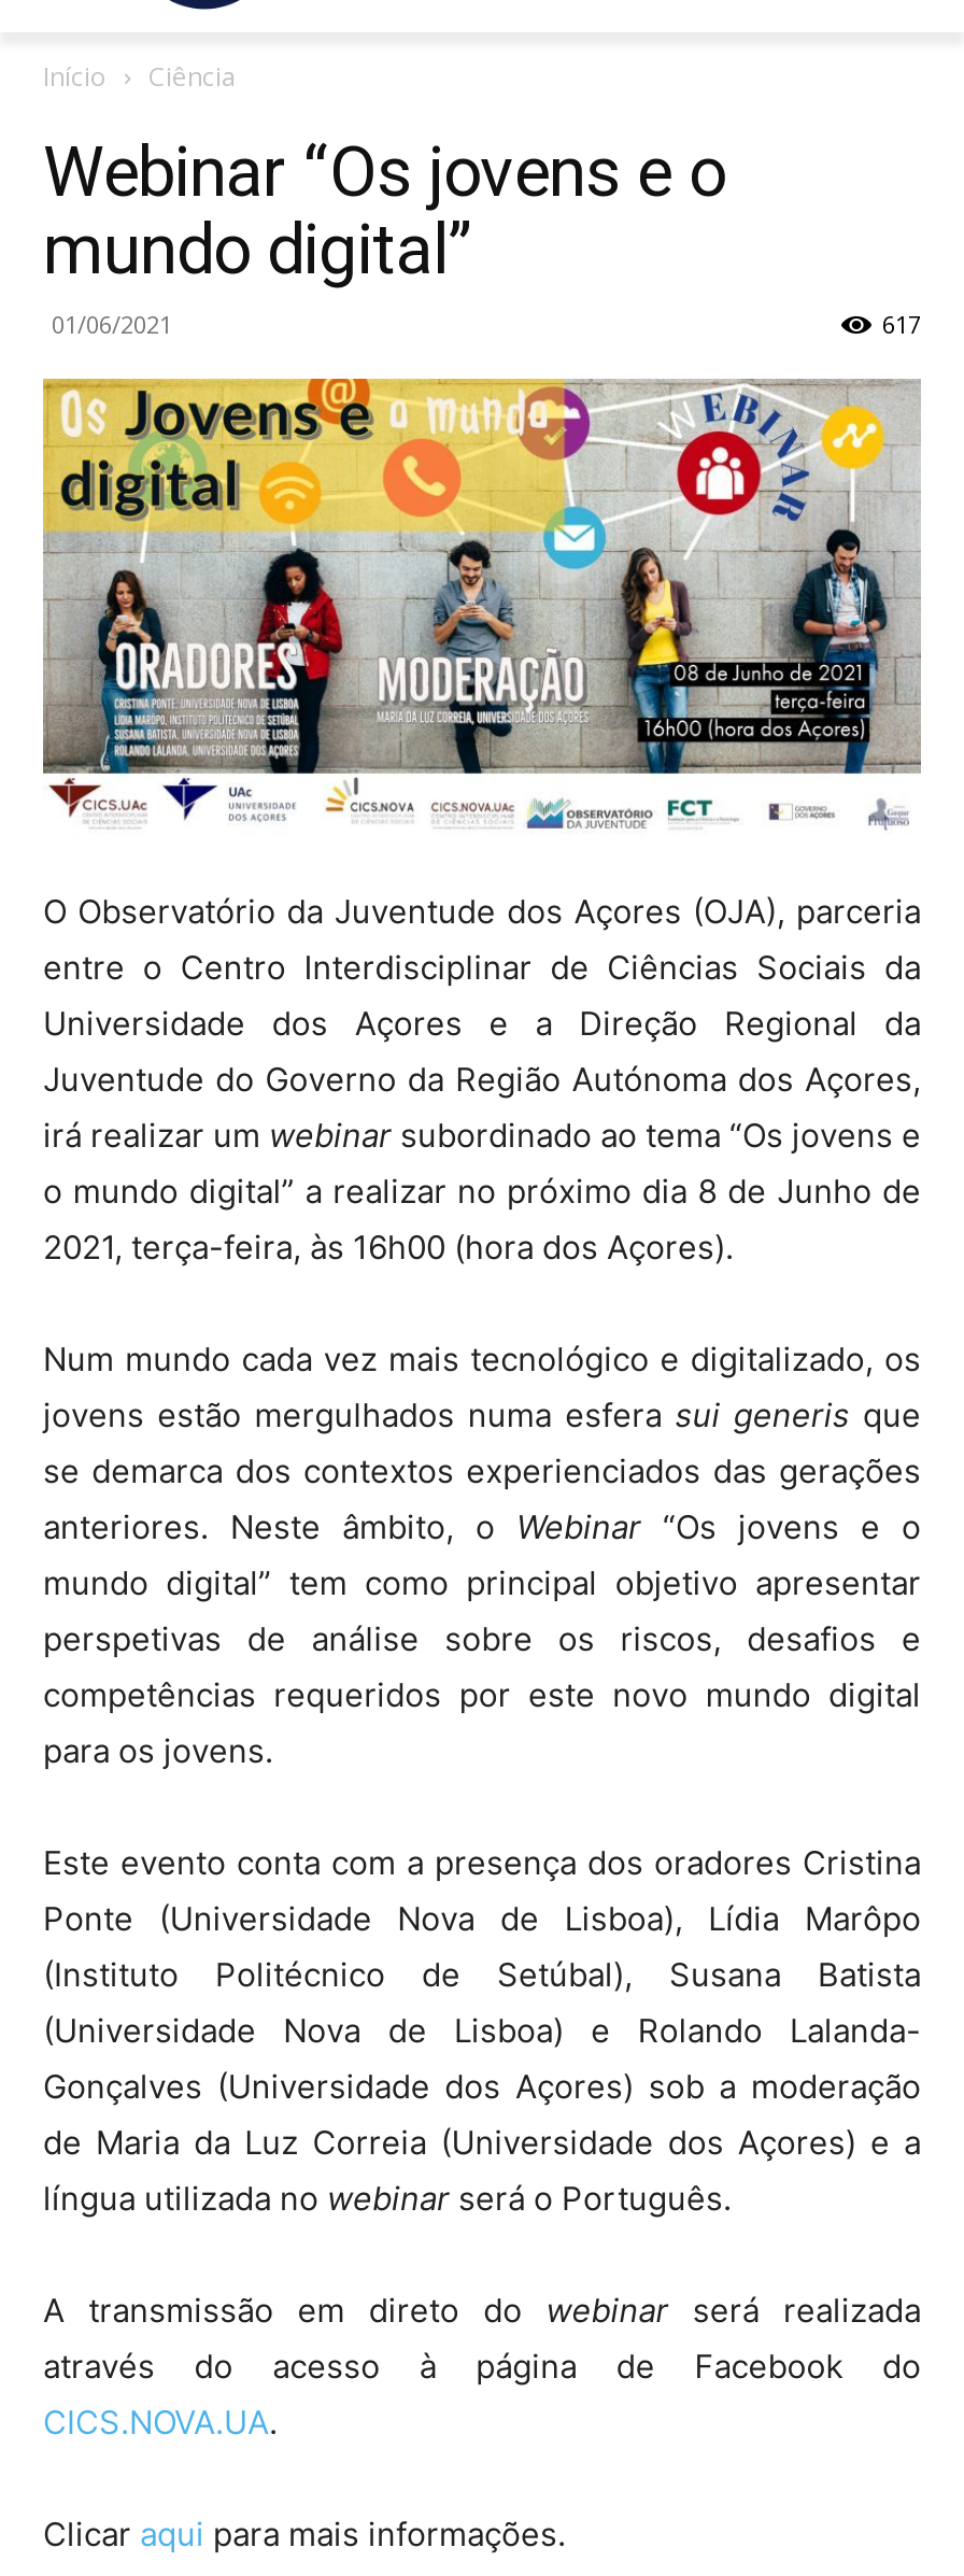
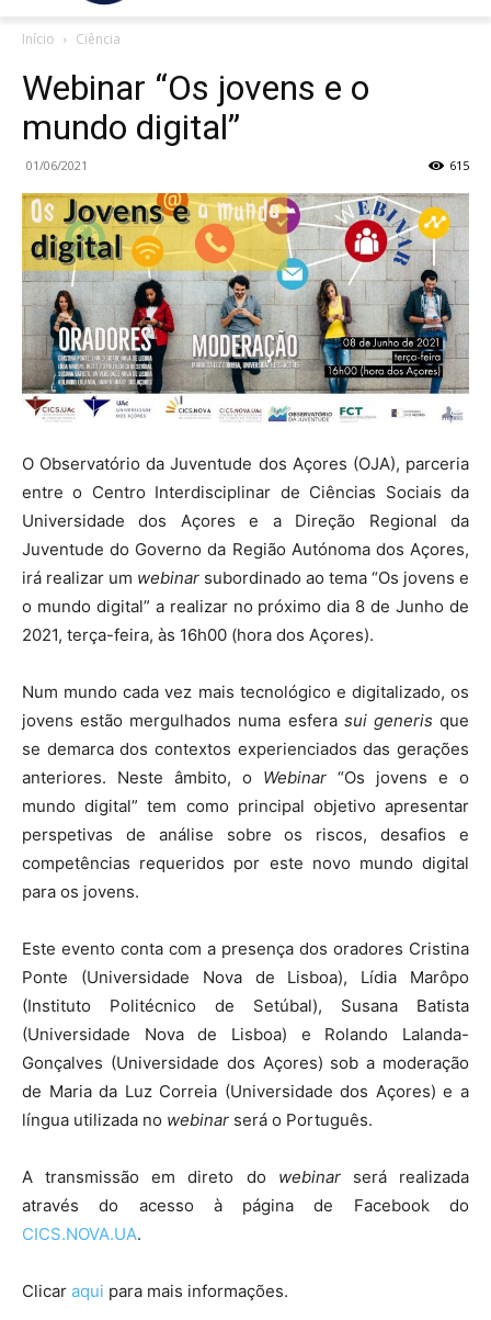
- 617
+ 615
